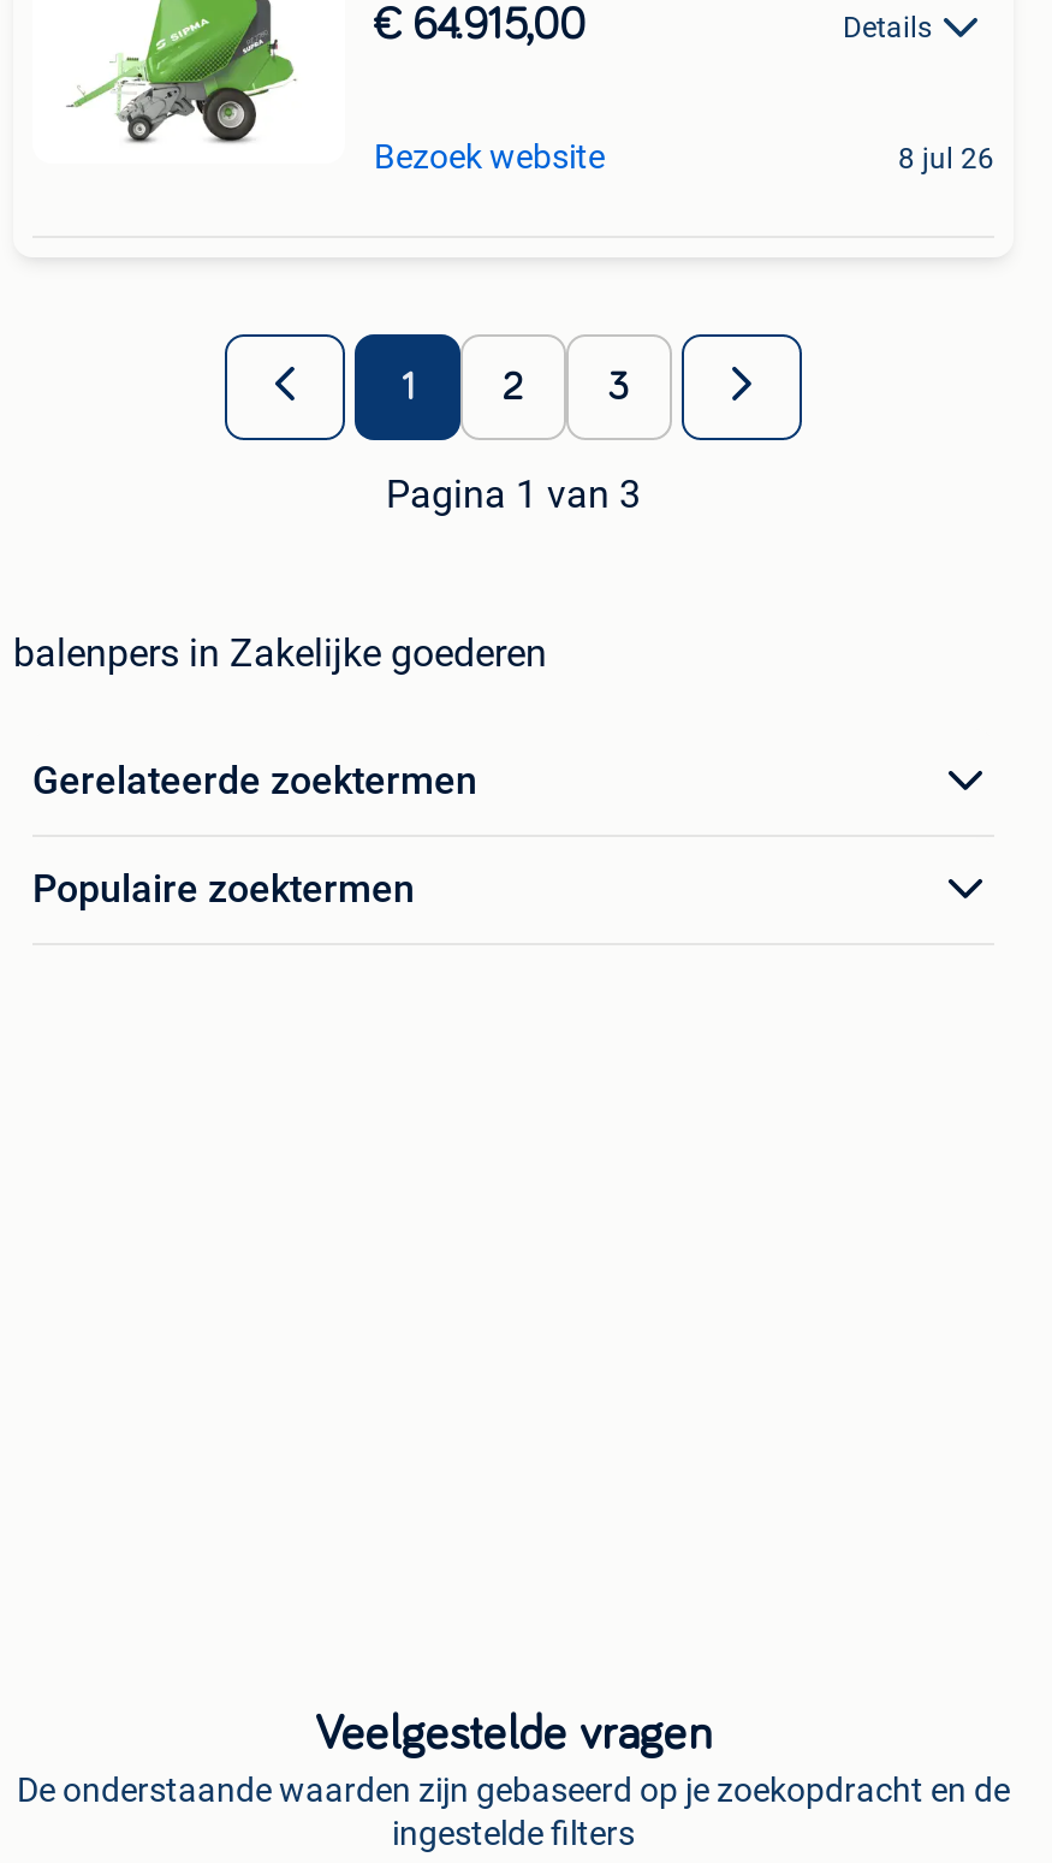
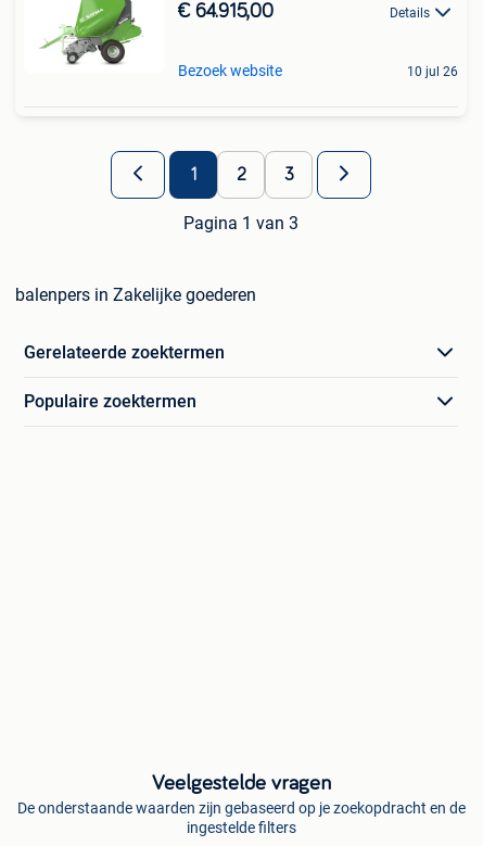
- 8 jul 26
+ 10 jul 26
